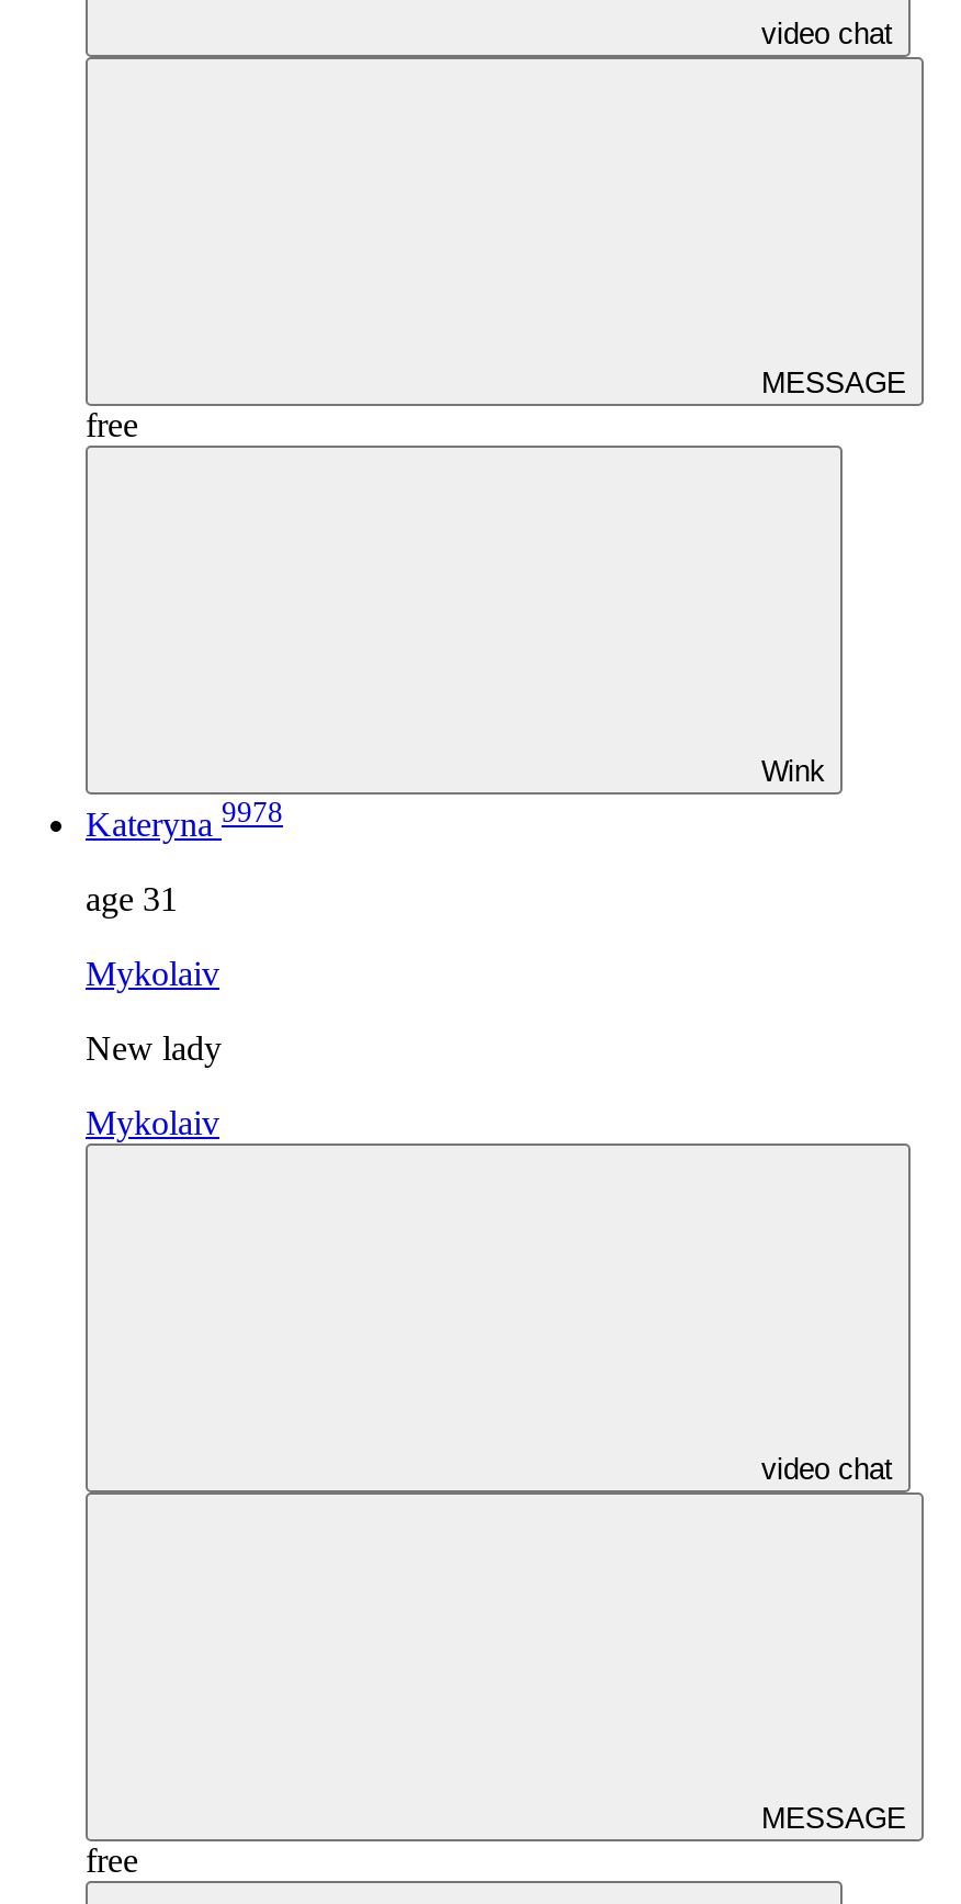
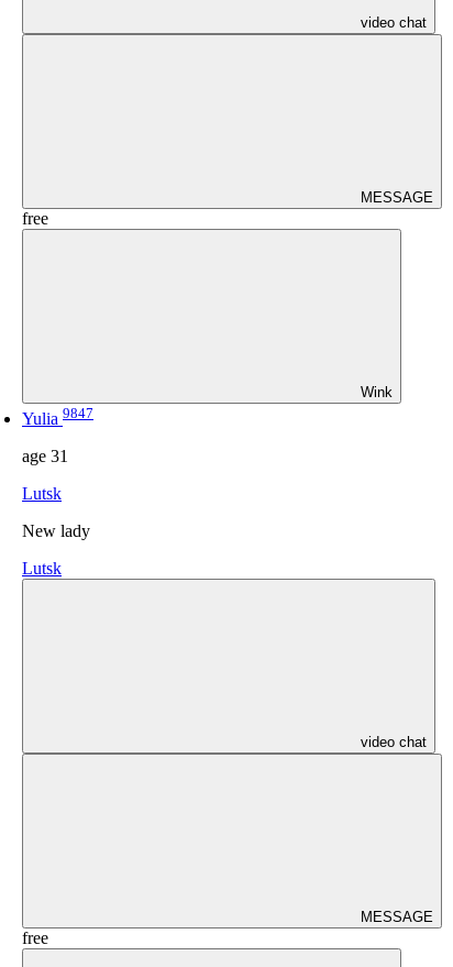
- Kateryna 9978
+ Yulia 9847

- Mykolaiv
+ Lutsk

- Mykolaiv
+ Lutsk
